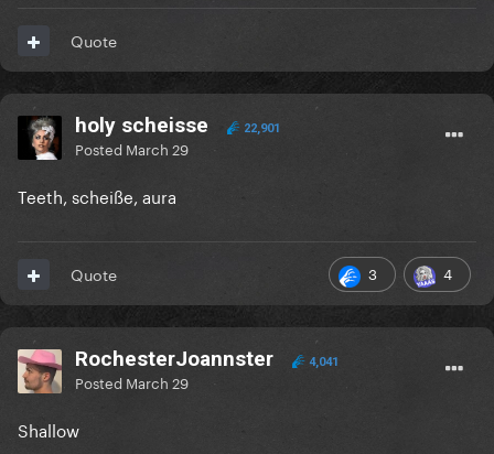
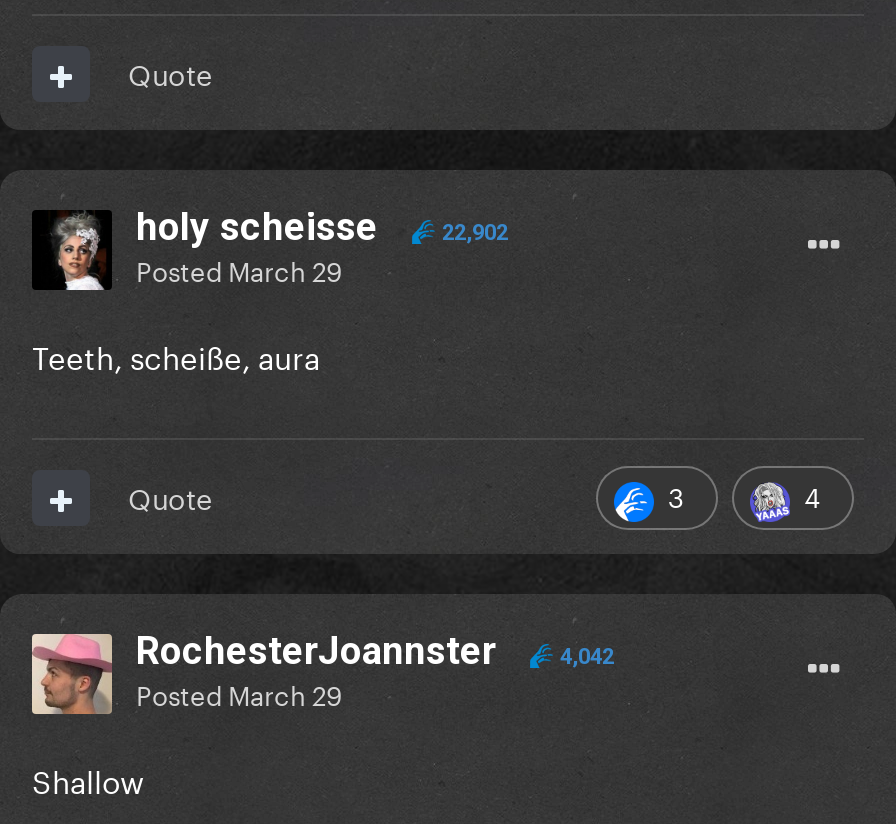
- 22,901
+ 22,902

- 4,041
+ 4,042
